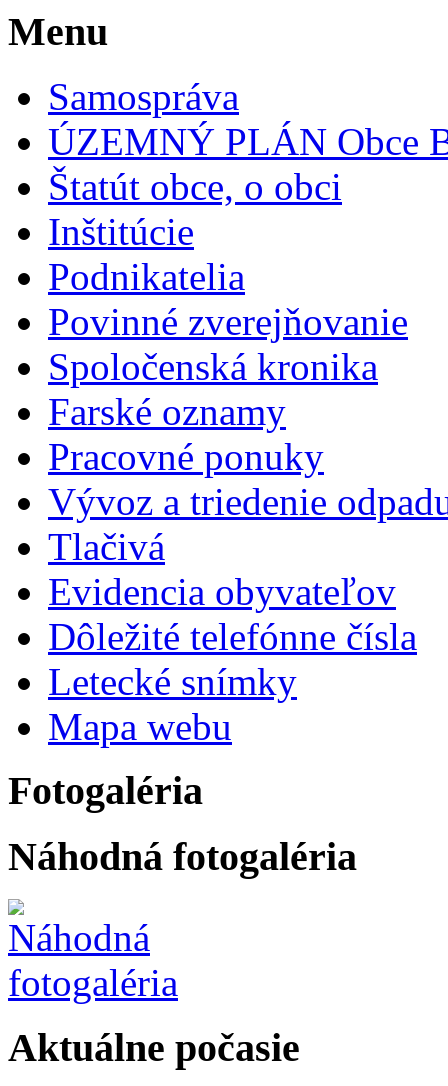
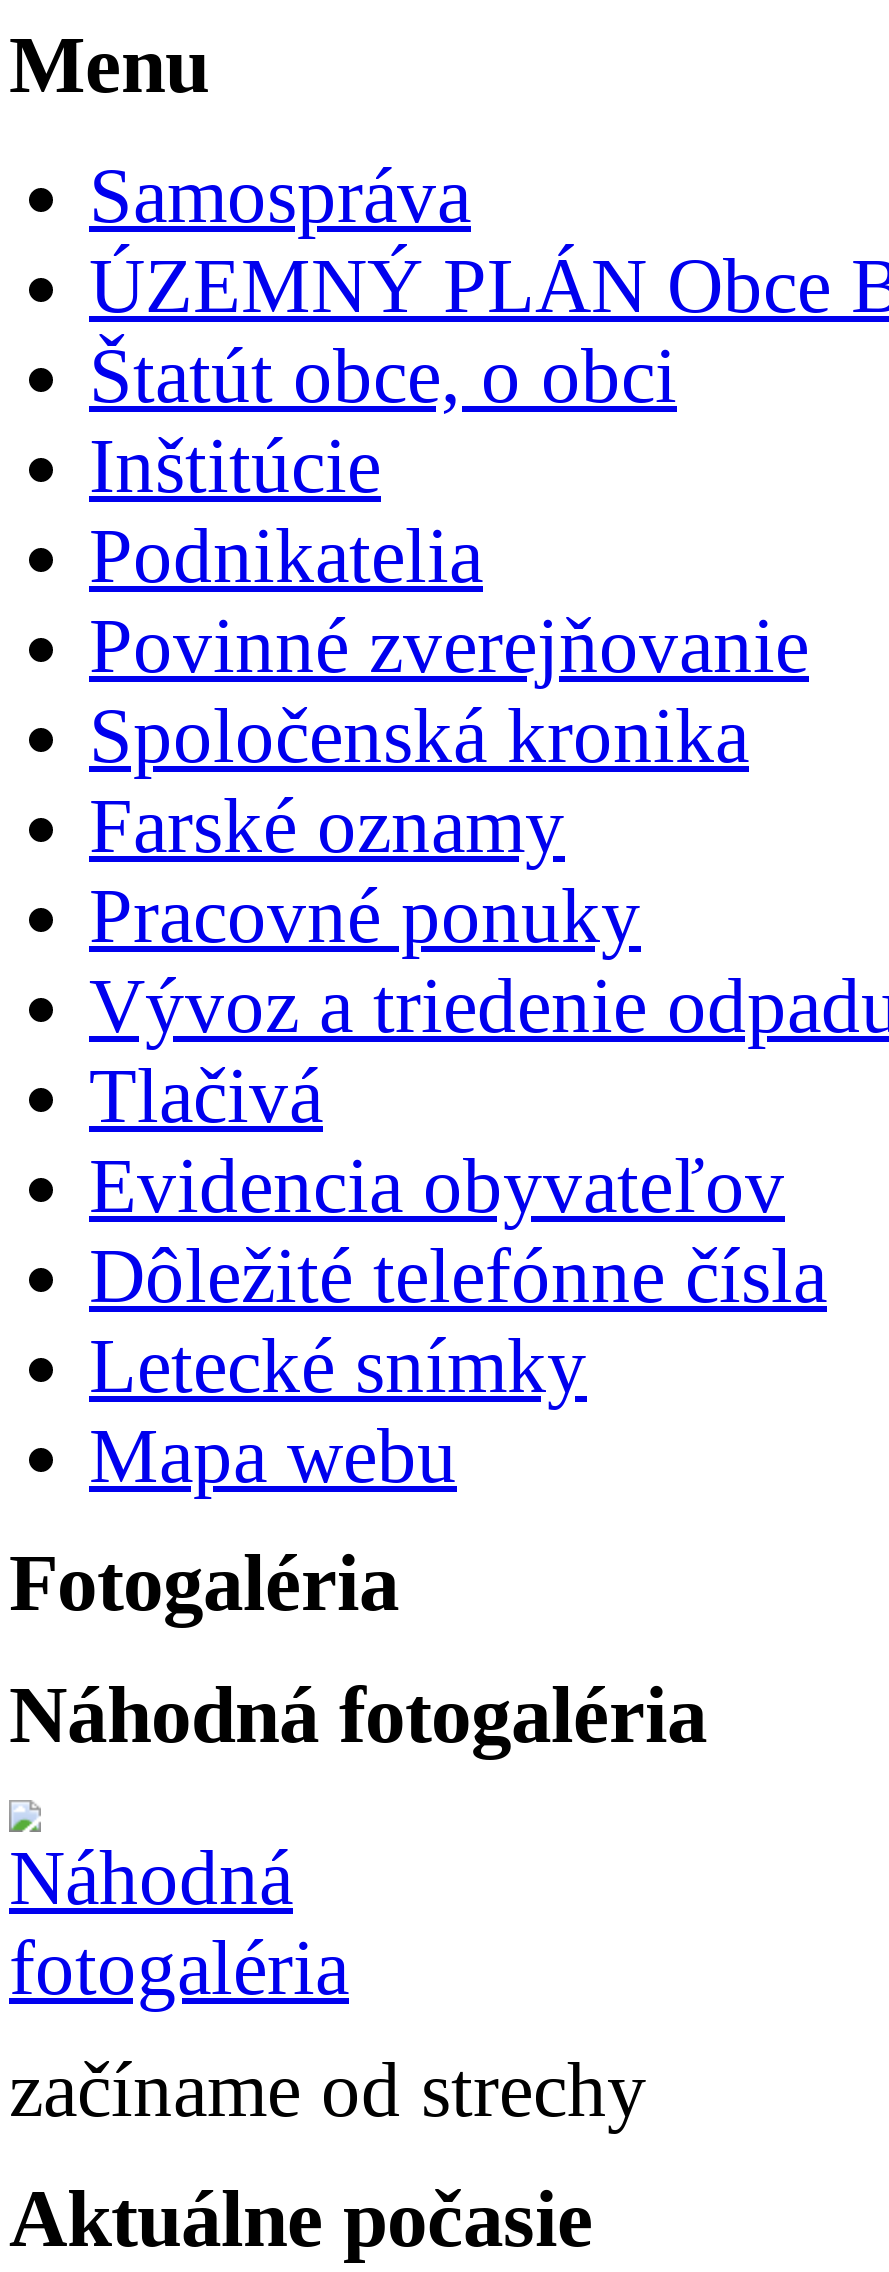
+ začíname od strechy
